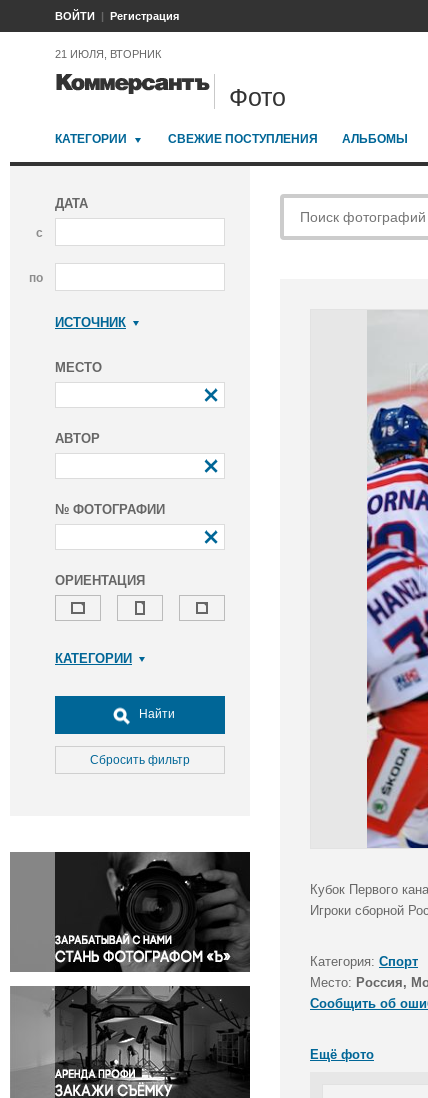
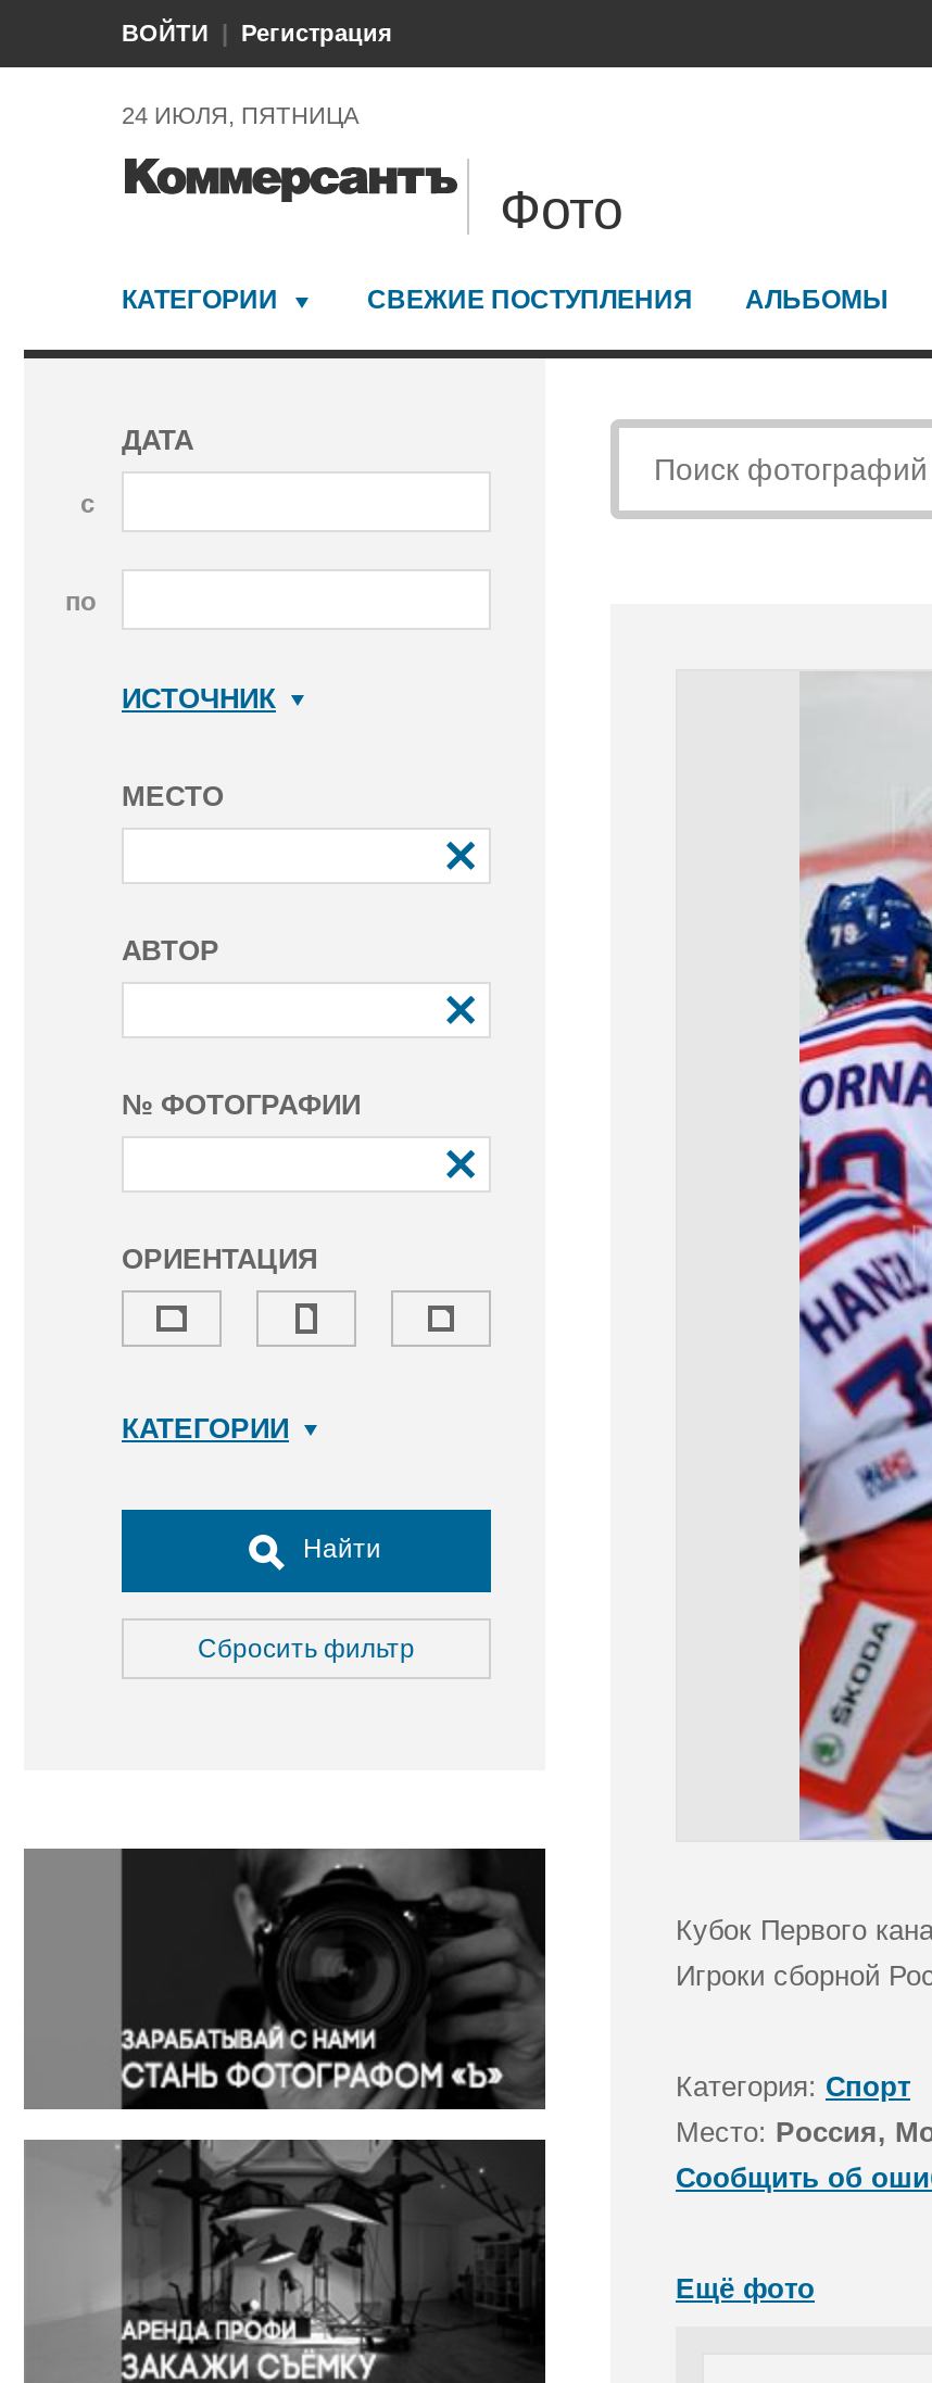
- 21 ИЮЛЯ, ВТОРНИК
+ 24 ИЮЛЯ, ПЯТНИЦА
